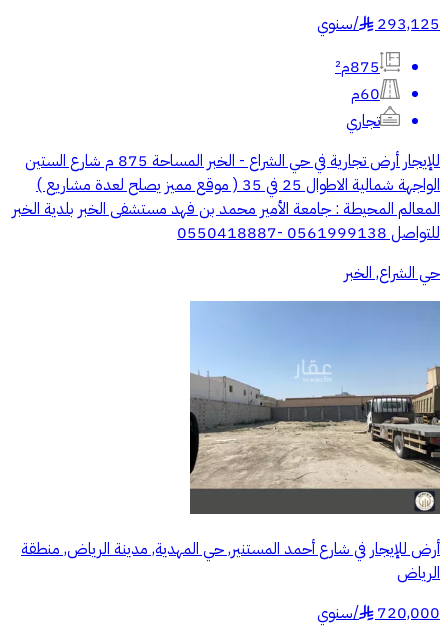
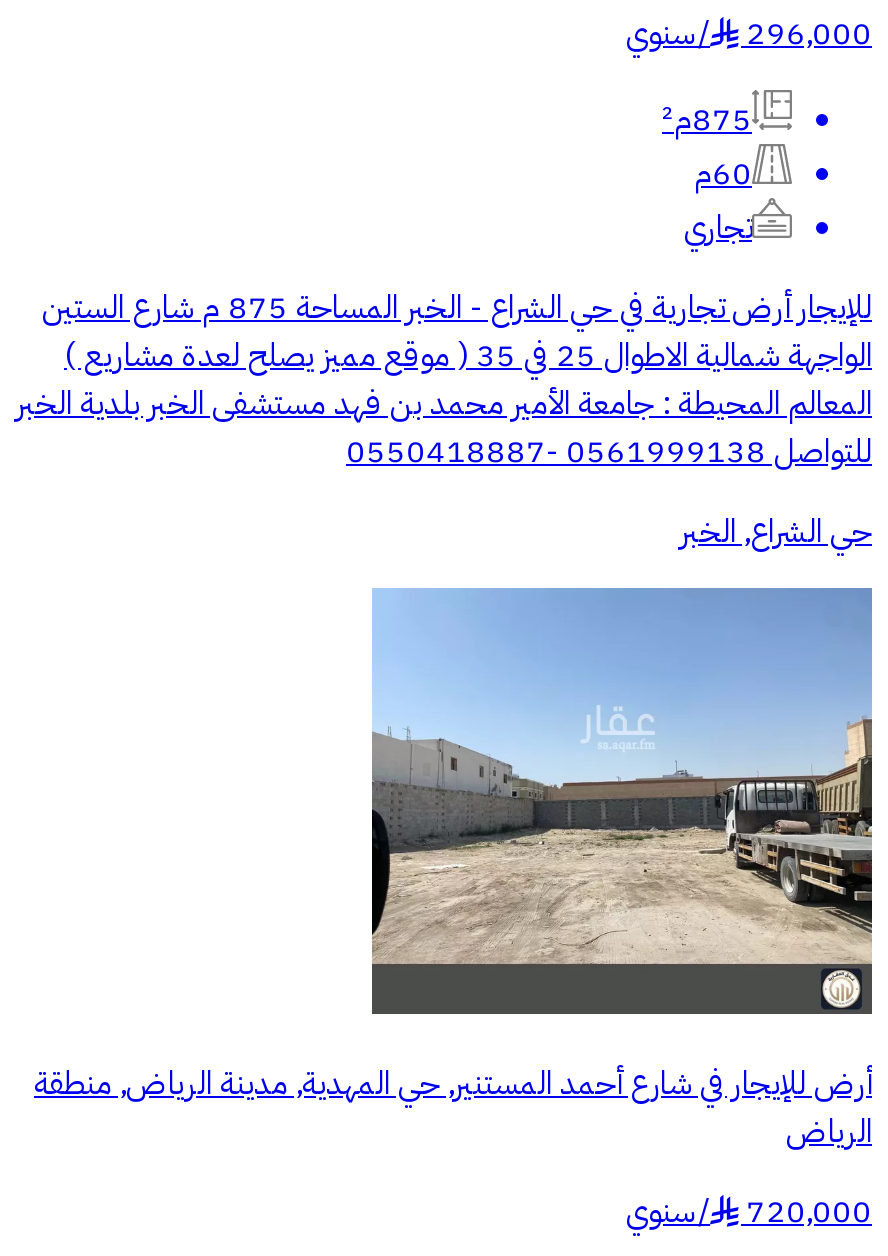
- 293,125
+ 296,000
